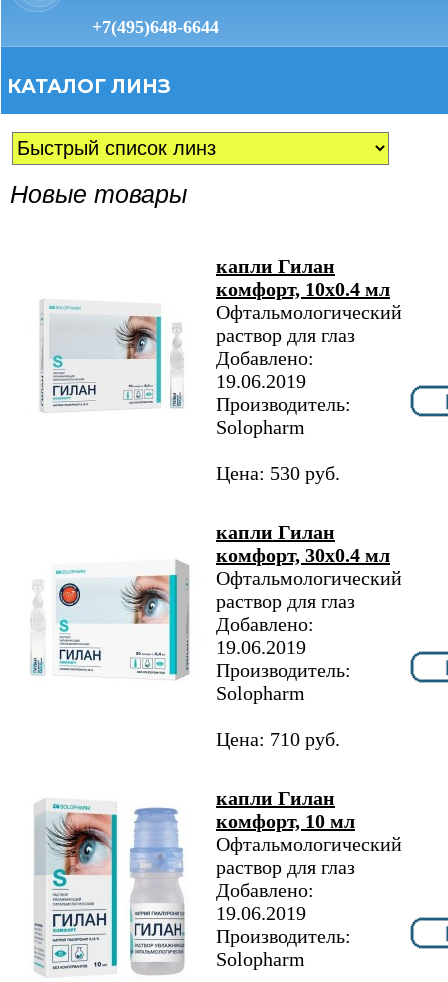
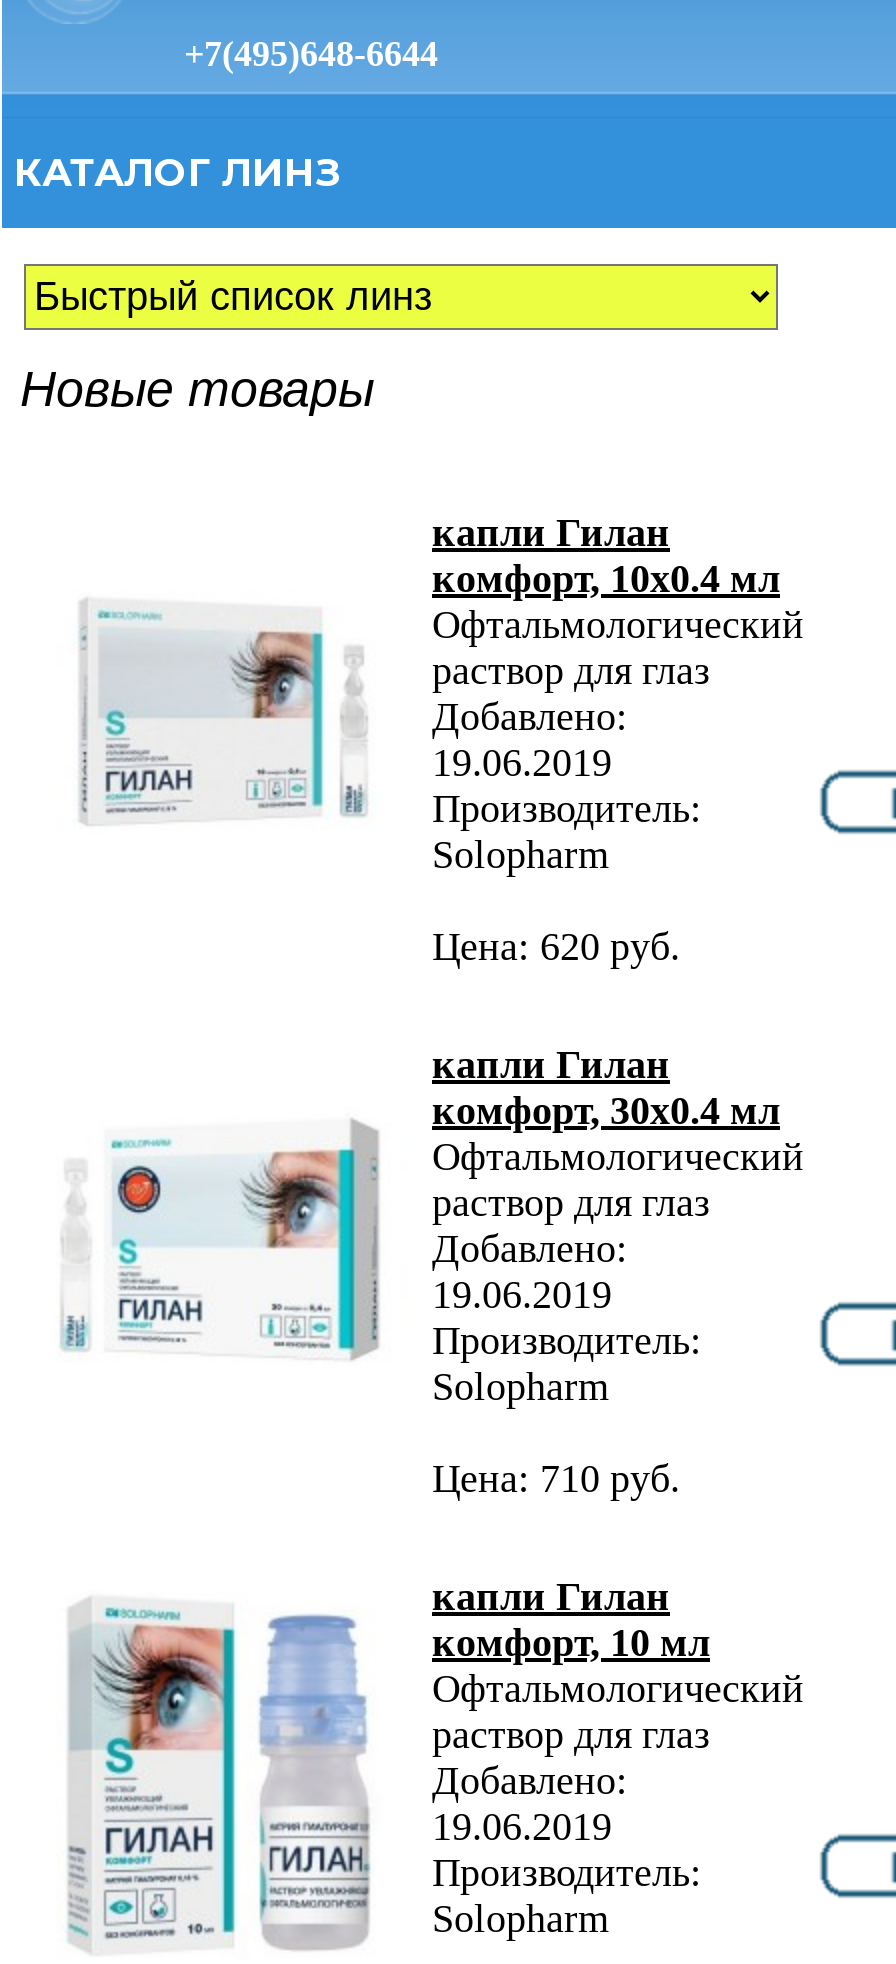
- Цена: 530 руб.
+ Цена: 620 руб.
